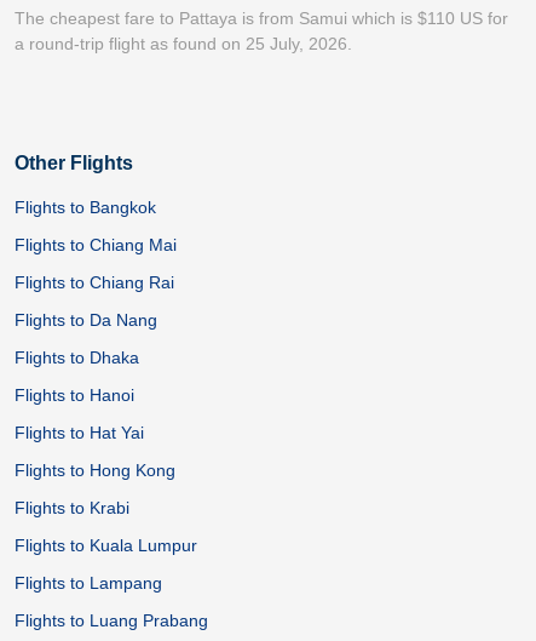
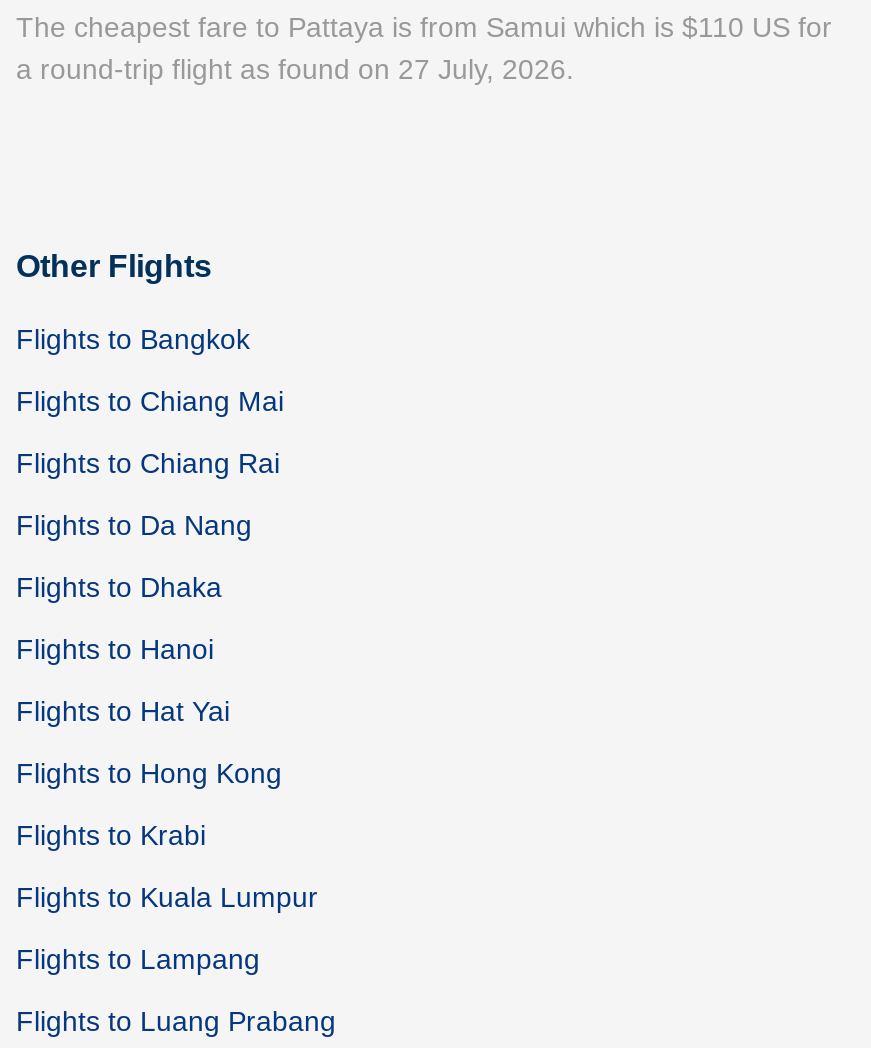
- a round-trip flight as found on 25 July, 2026.
+ a round-trip flight as found on 27 July, 2026.
